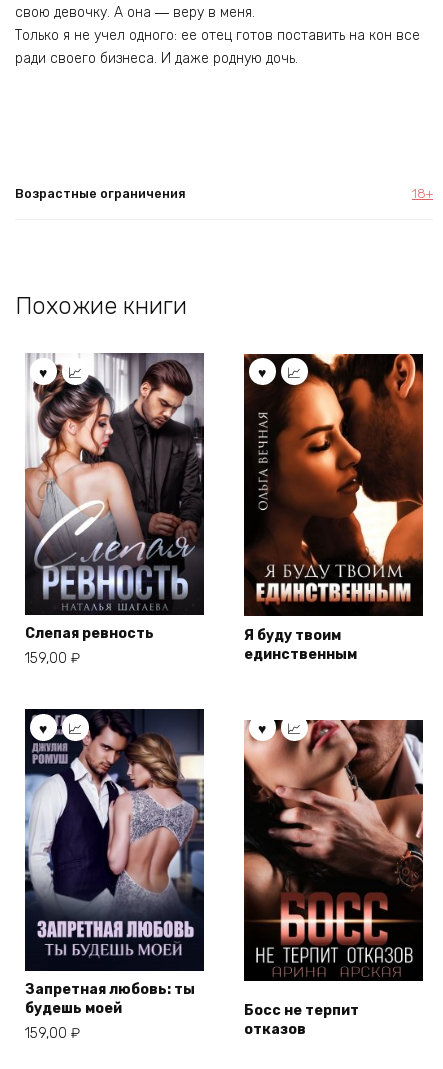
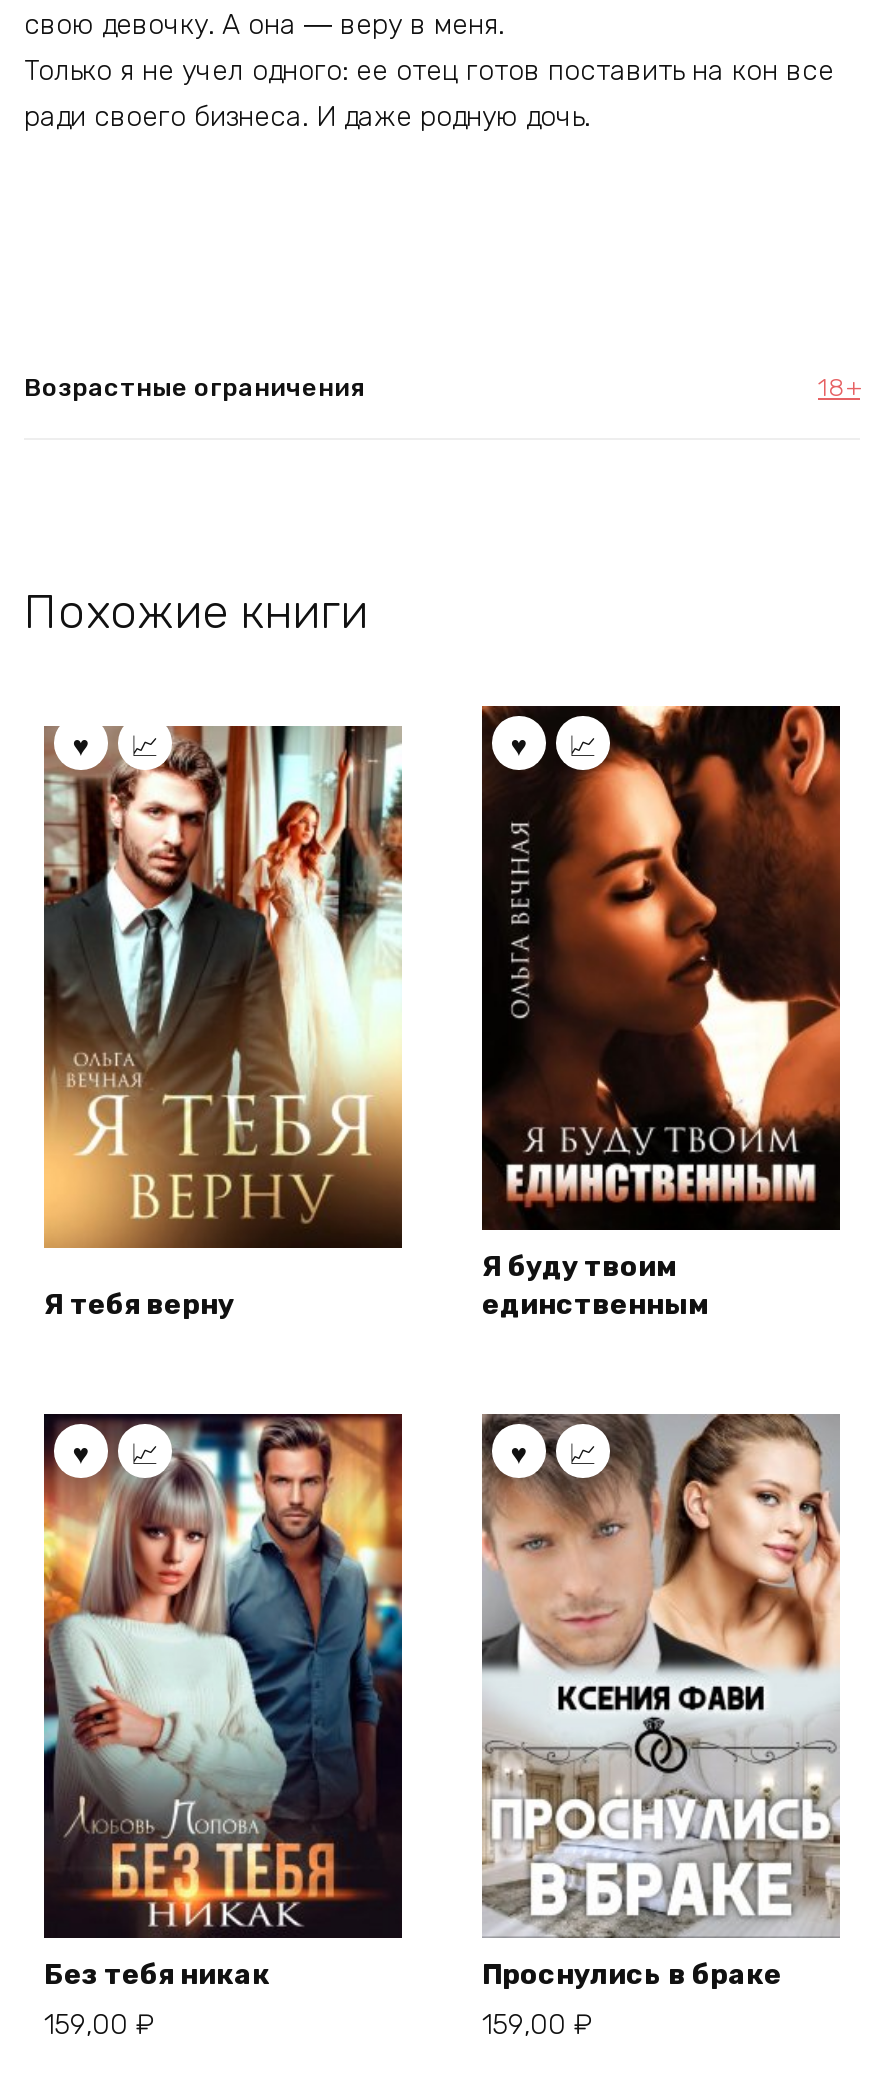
- [image]
- Слепая ревность
- 159,00 ₽
+ [image]
+ Я тебя верну

- [image]
- Запретная любовь: ты
- будешь моей
+ [image]
+ Без тебя никак

- [image]
- Босс не терпит
- отказов
+ [image]
+ Проснулись в браке
+ 159,00 ₽
